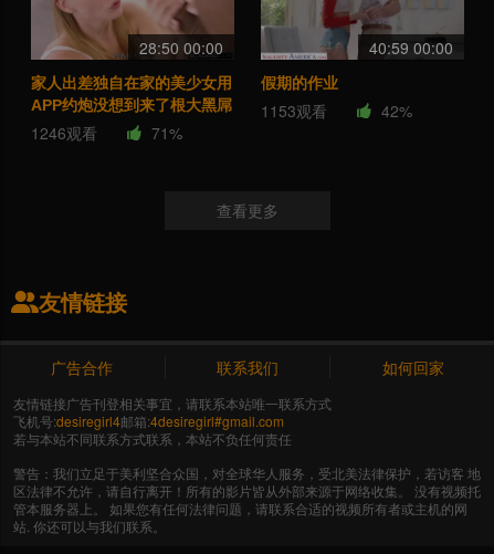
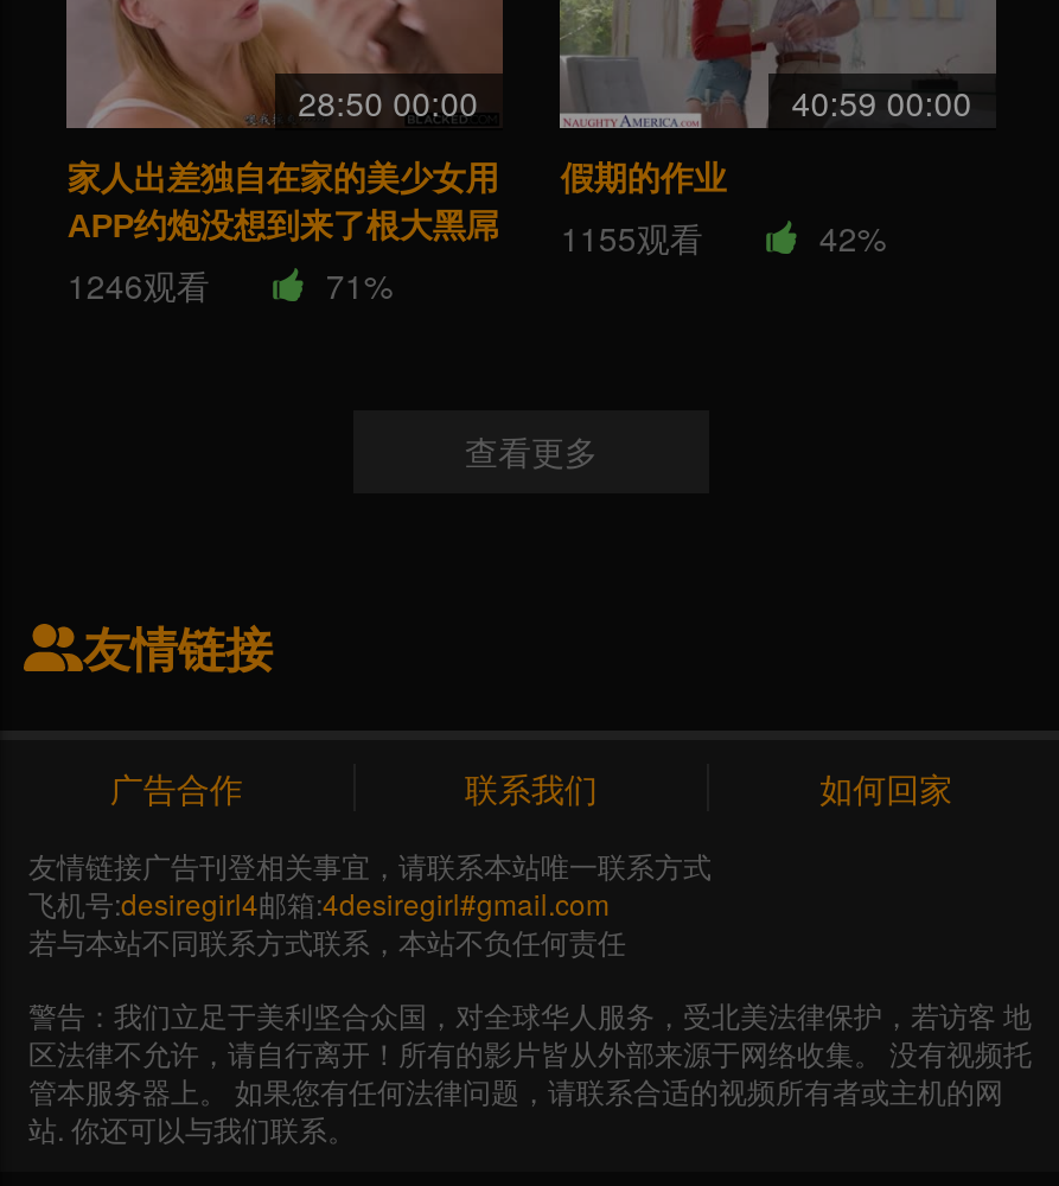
- APP约炮没想到来了根大黑屌 1153观看
+ APP约炮没想到来了根大黑屌 1155观看
